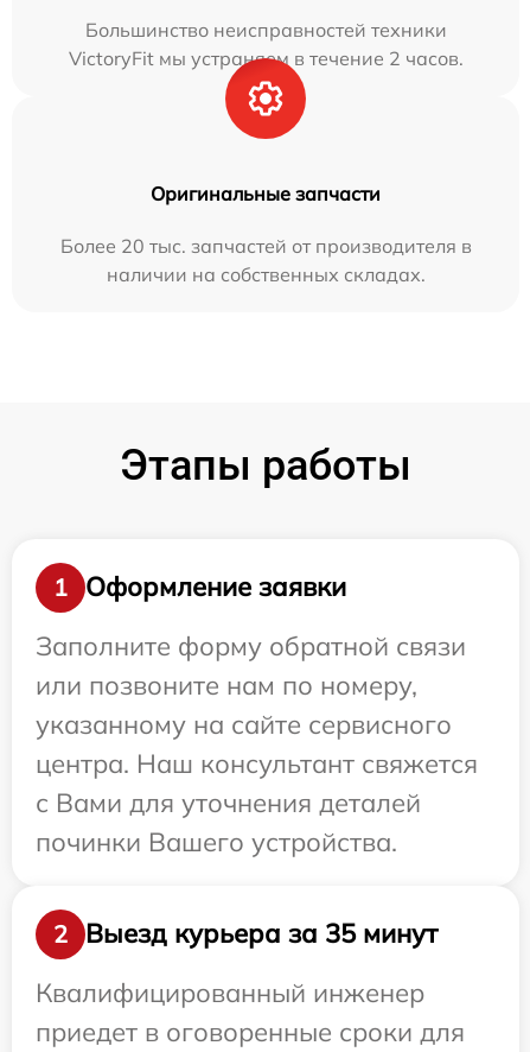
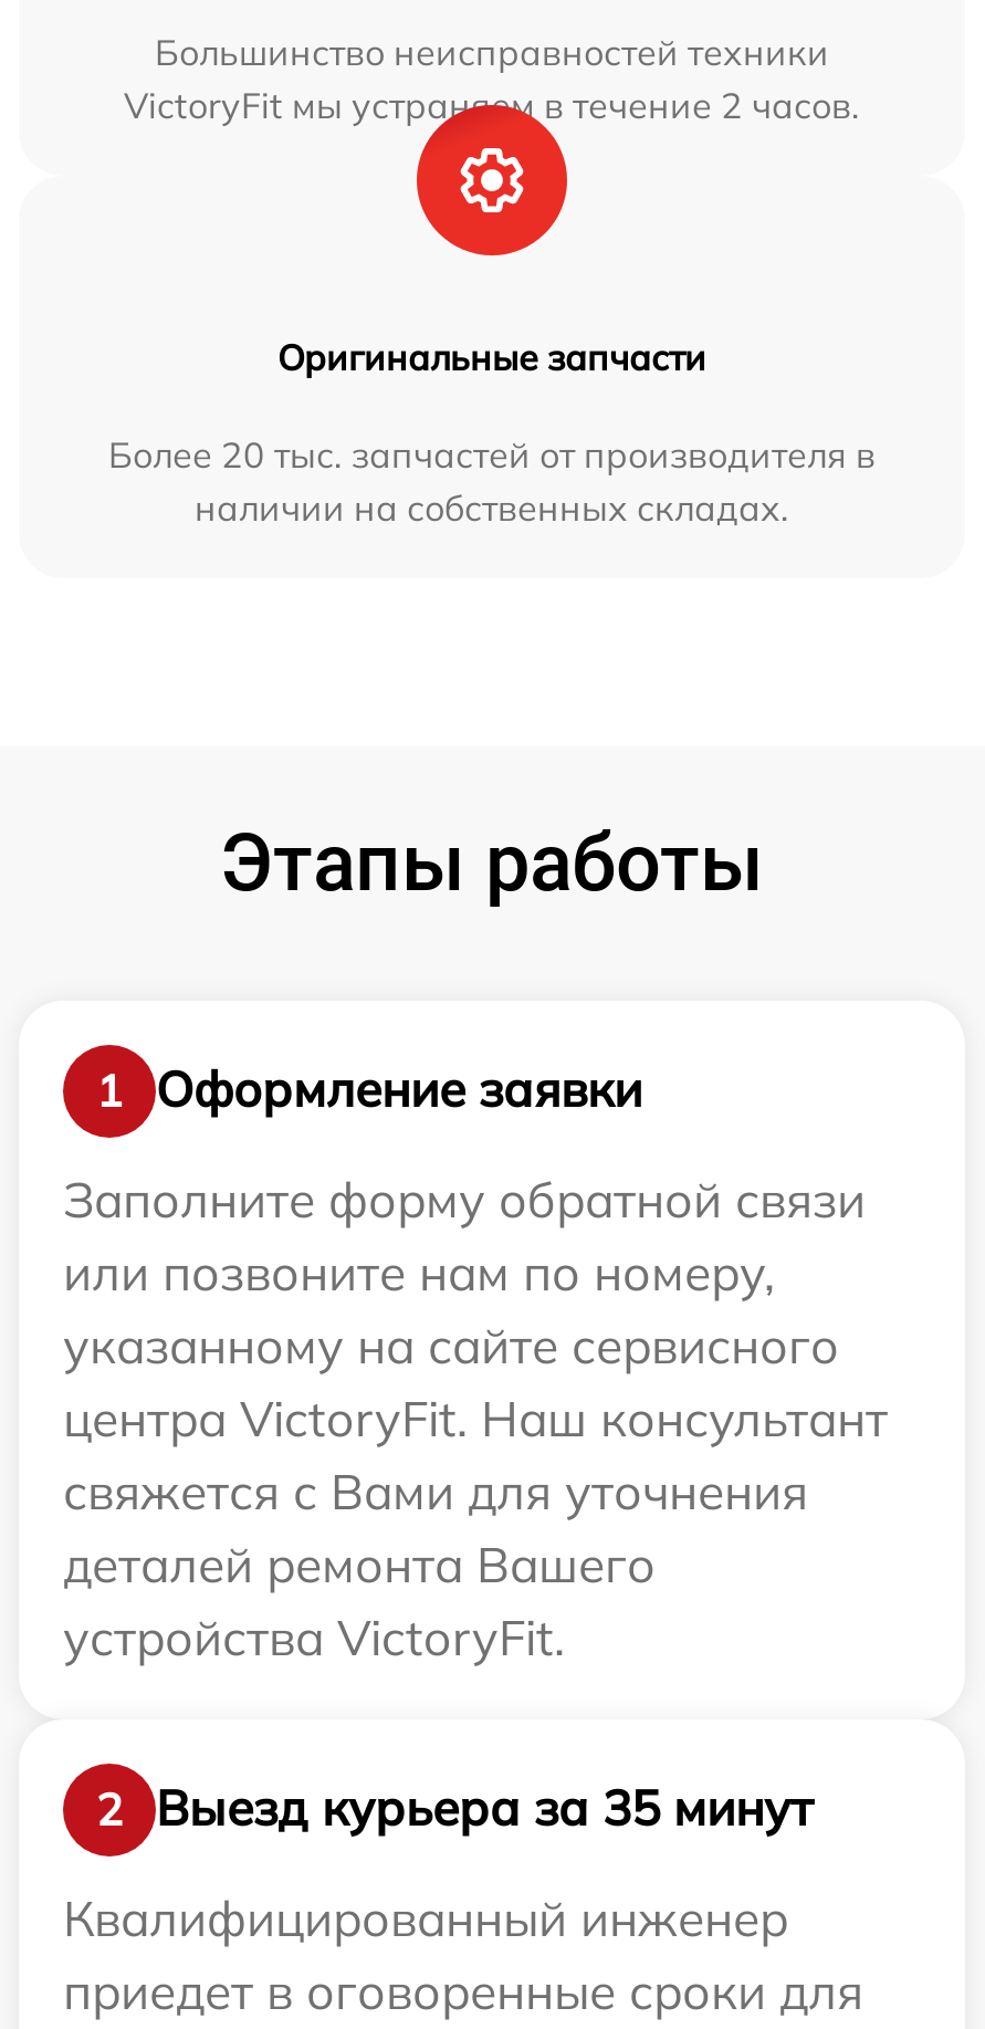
- центра. Наш консультант свяжется
- с Вами для уточнения деталей
- починки Вашего устройства.
+ центра VictoryFit. Наш консультант
+ свяжется с Вами для уточнения
+ деталей ремонта Вашего
+ устройства VictoryFit.
